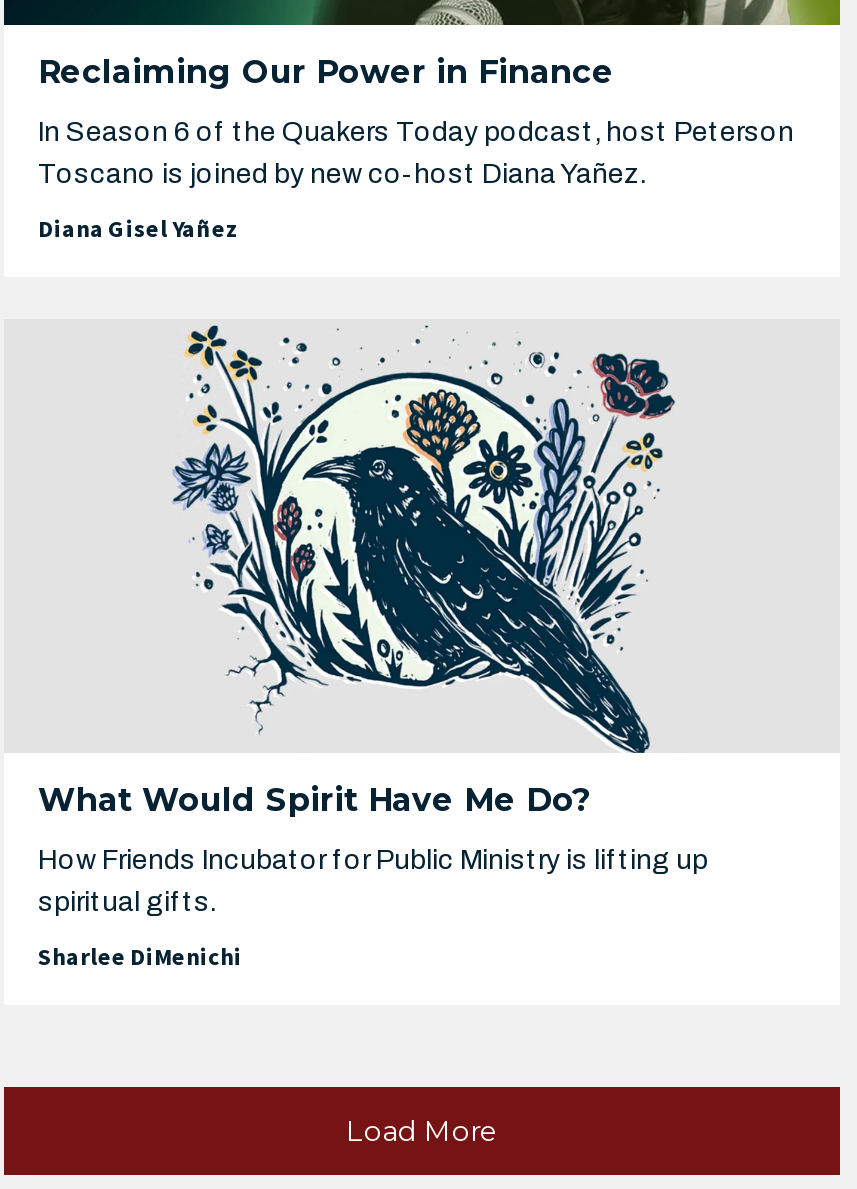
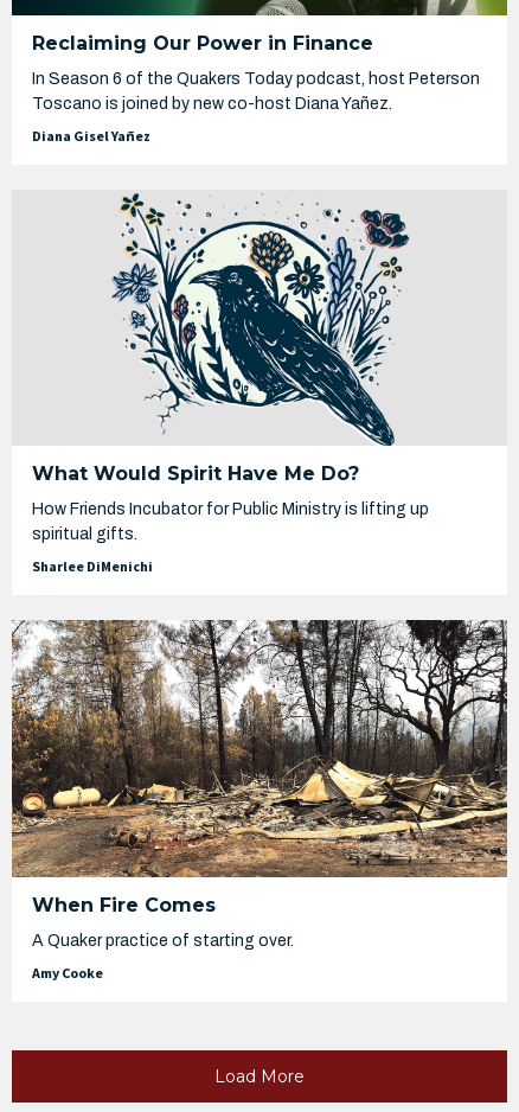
+ [image]
+ When Fire Comes
+ A Quaker practice of starting over.
+ Amy Cooke
